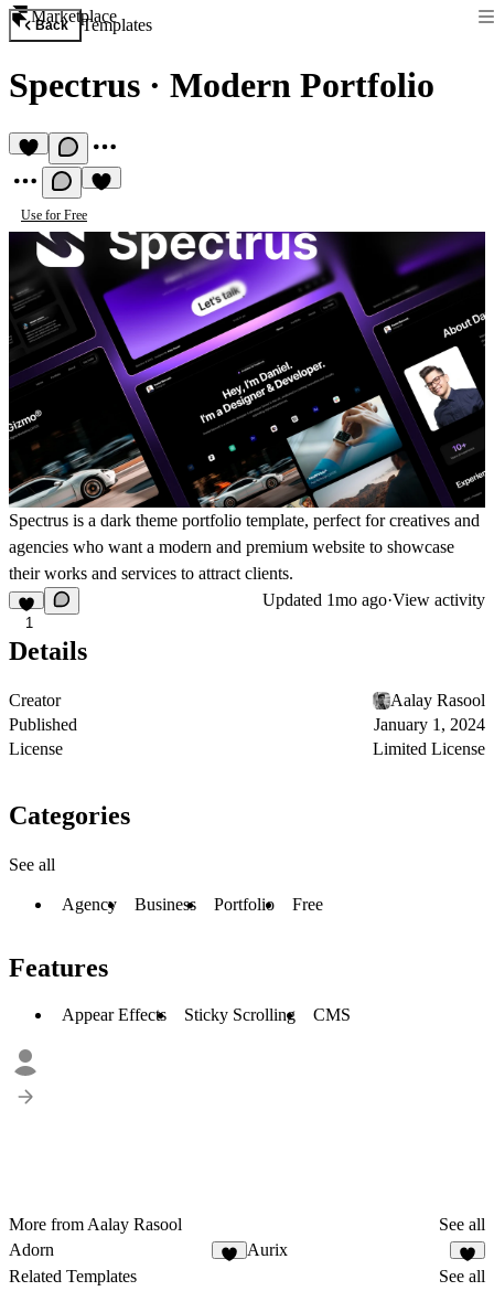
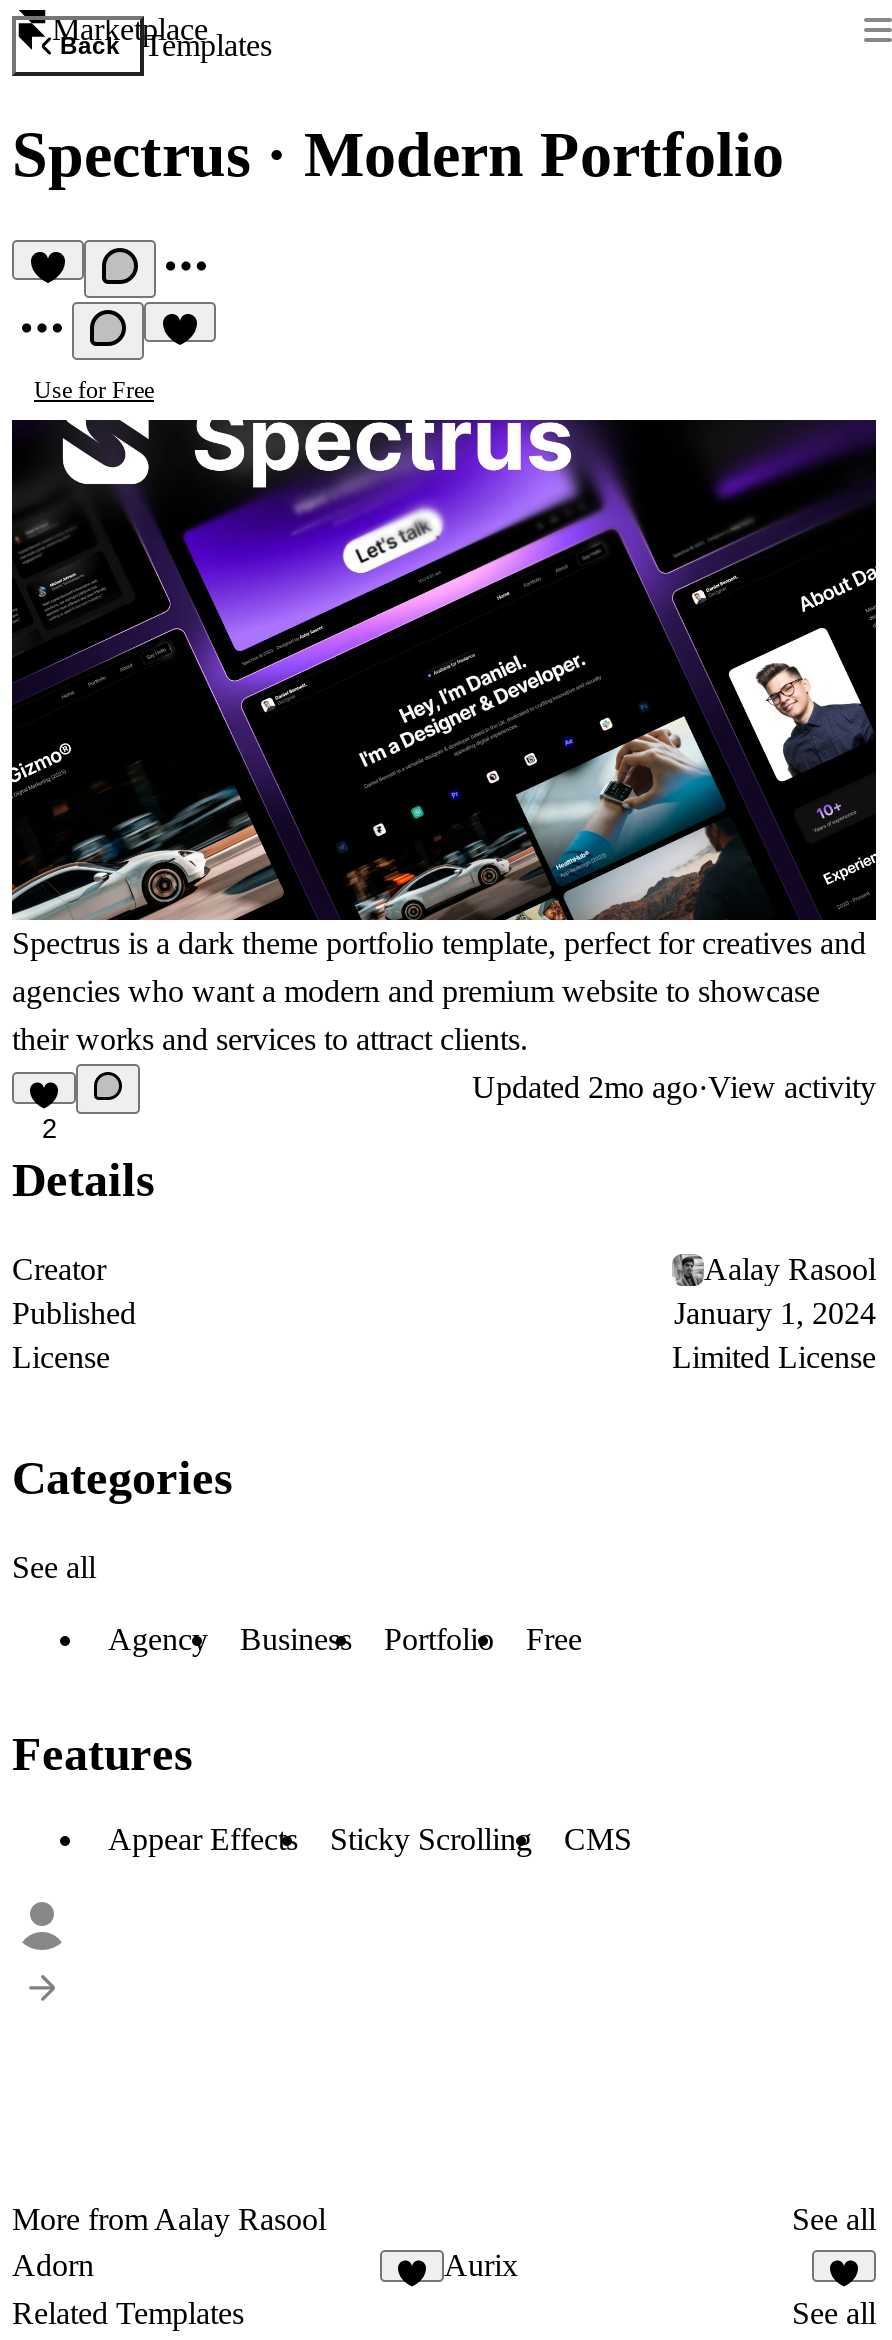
- Updated 1mo ago·View activity
+ Updated 2mo ago·View activity

- 1
+ 2
